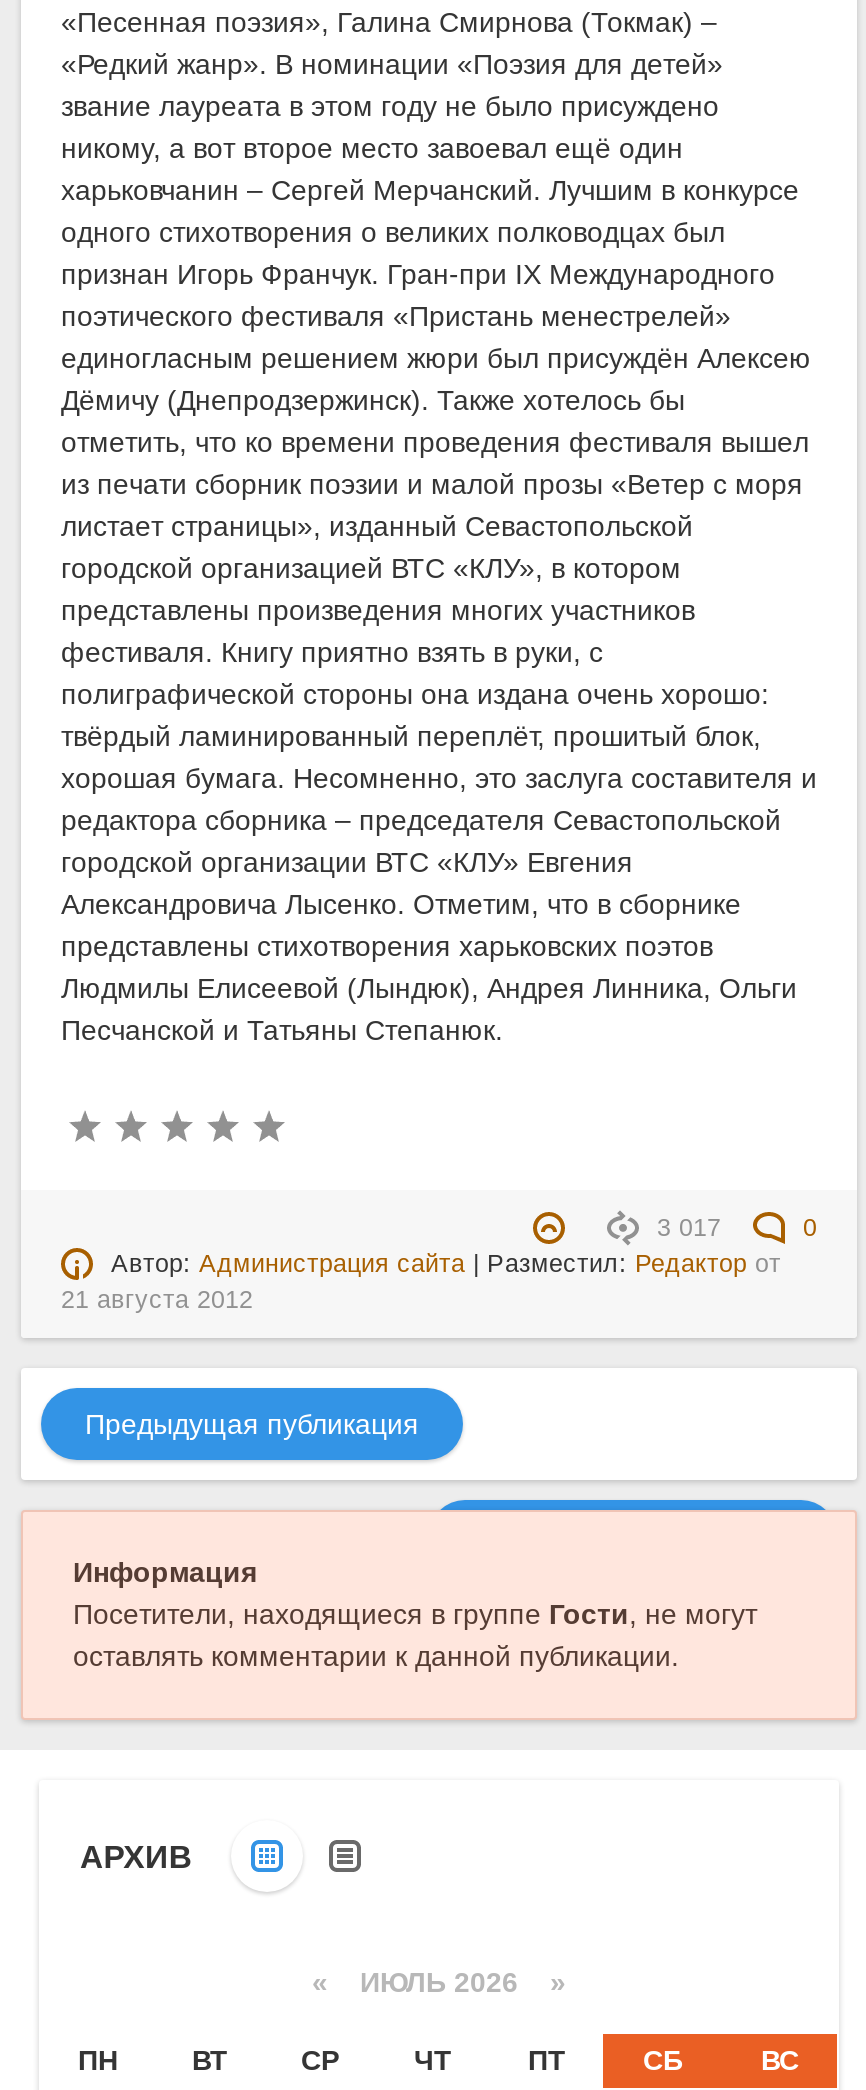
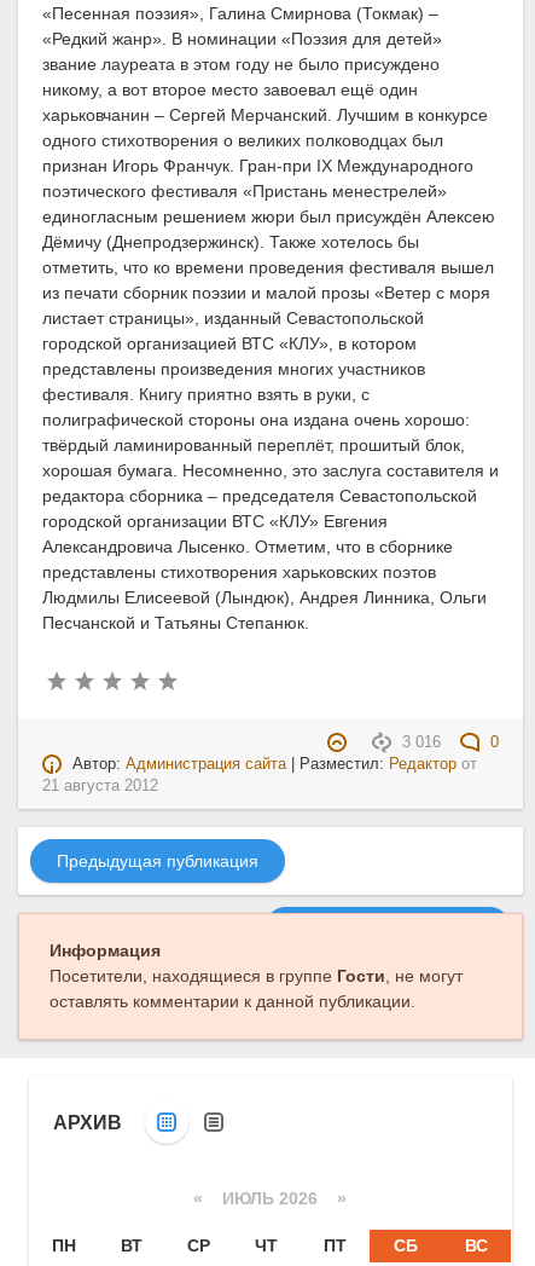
- 3 017
+ 3 016
